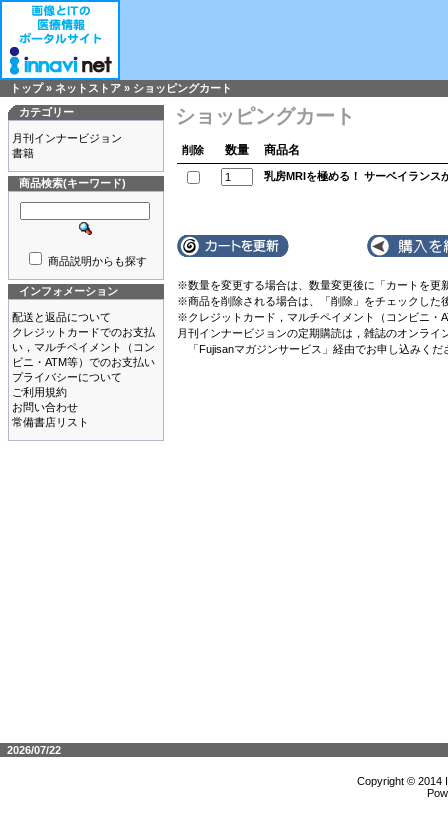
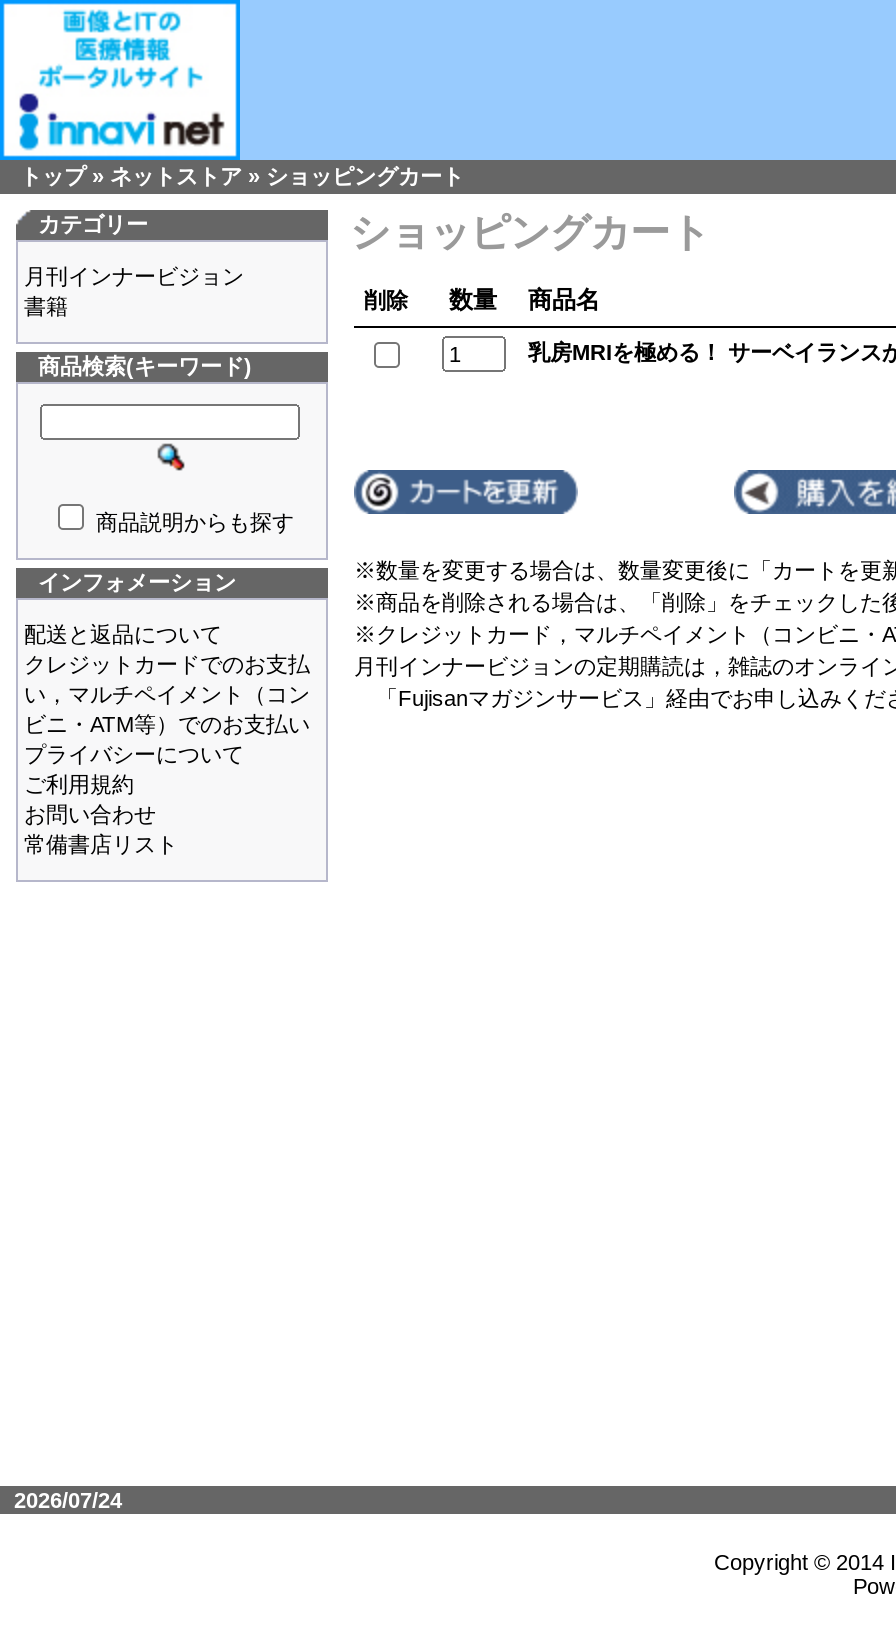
- 2026/07/22
+ 2026/07/24
